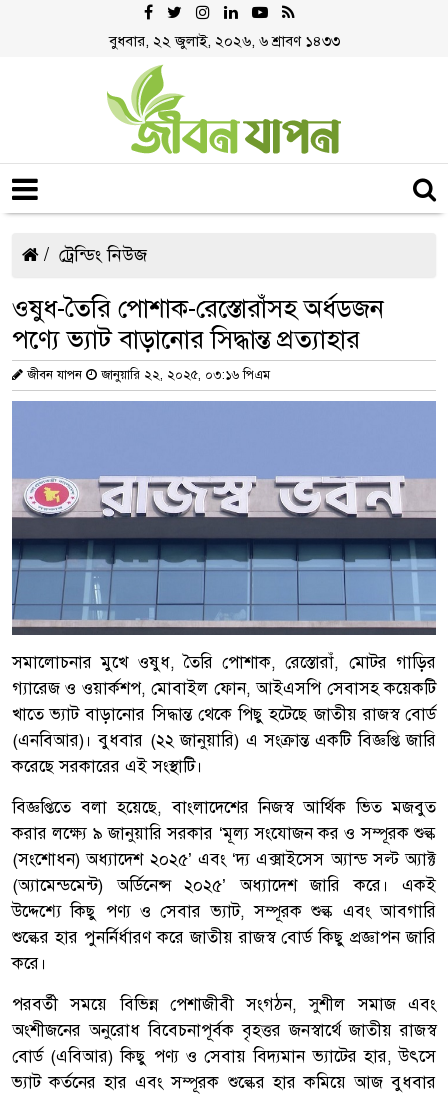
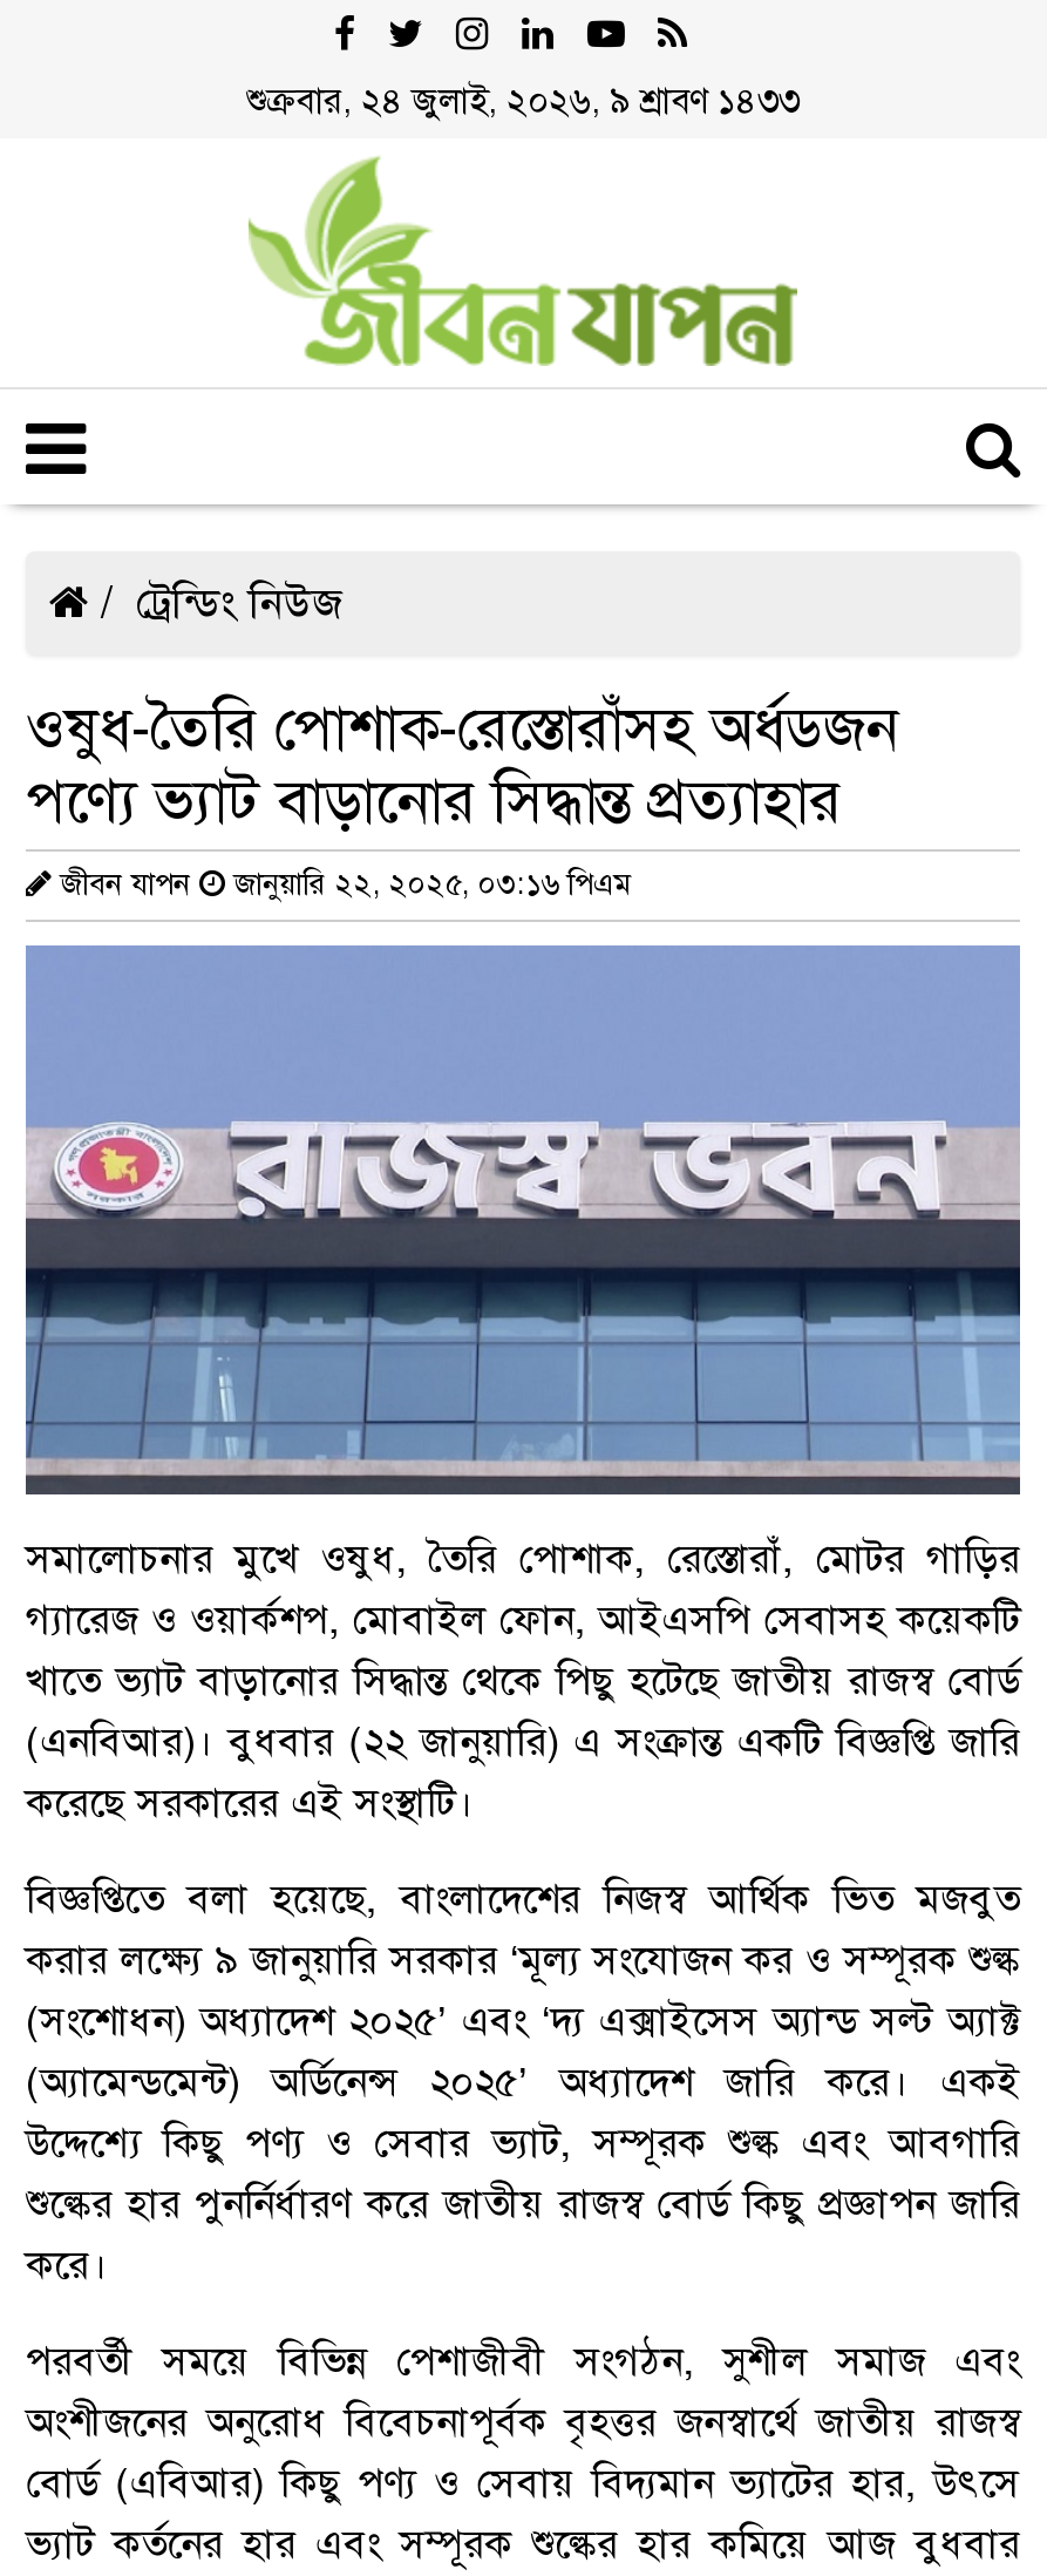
- বুধবার, ২২ জুলাই, ২০২৬, ৬ শ্রাবণ ১৪৩৩
+ শুক্রবার, ২৪ জুলাই, ২০২৬, ৯ শ্রাবণ ১৪৩৩
